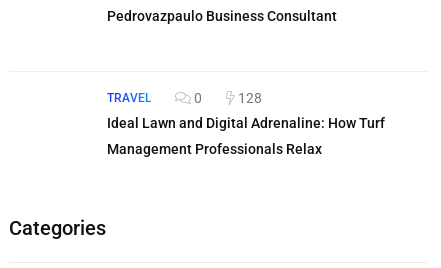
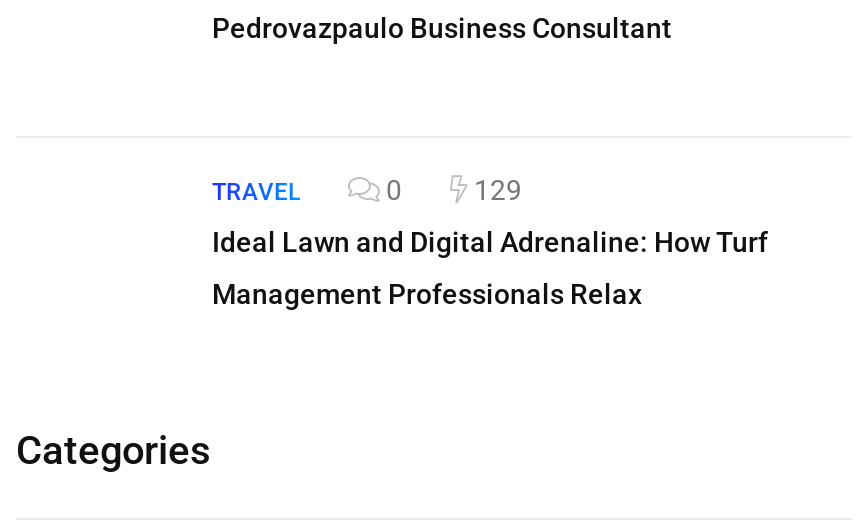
- 128
+ 129
